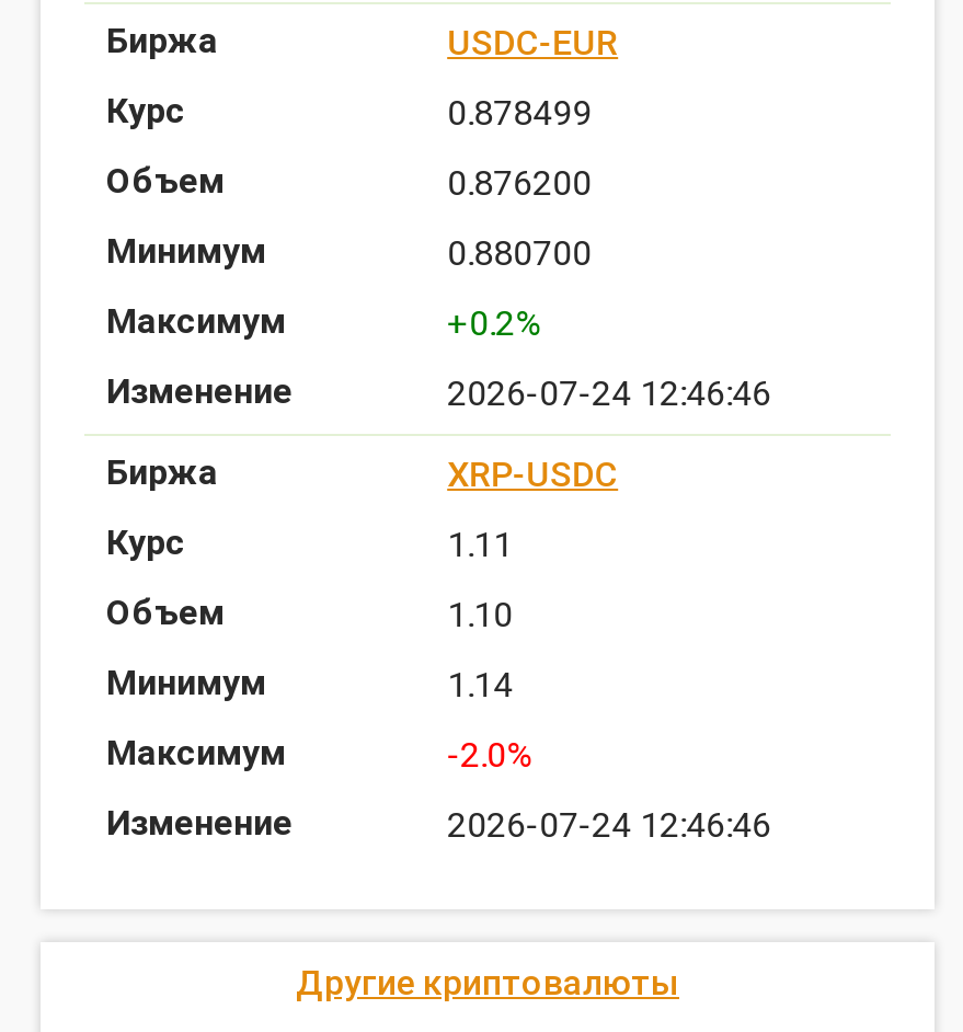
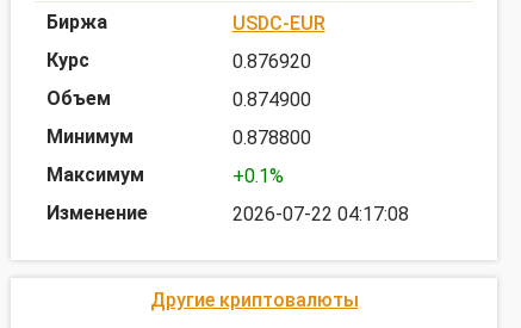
- 0.878499
- 0.876200
- 0.880700
- +0.2%
- 2026-07-24 12:46:46
- XRP-USDC
- 1.11
- 1.10
- 1.14
- -2.0%
- 2026-07-24 12:46:46
+ 0.876920
+ 0.874900
+ 0.878800
+ +0.1%
+ 2026-07-22 04:17:08
